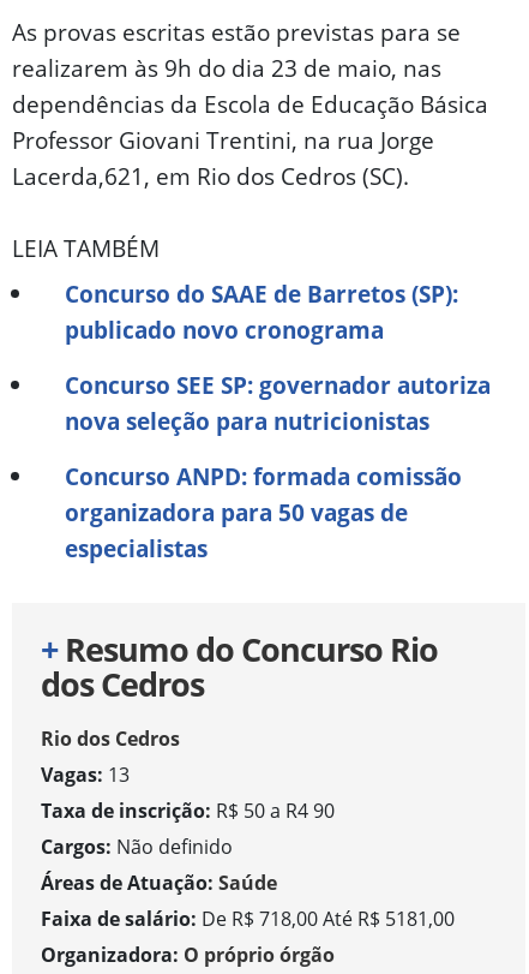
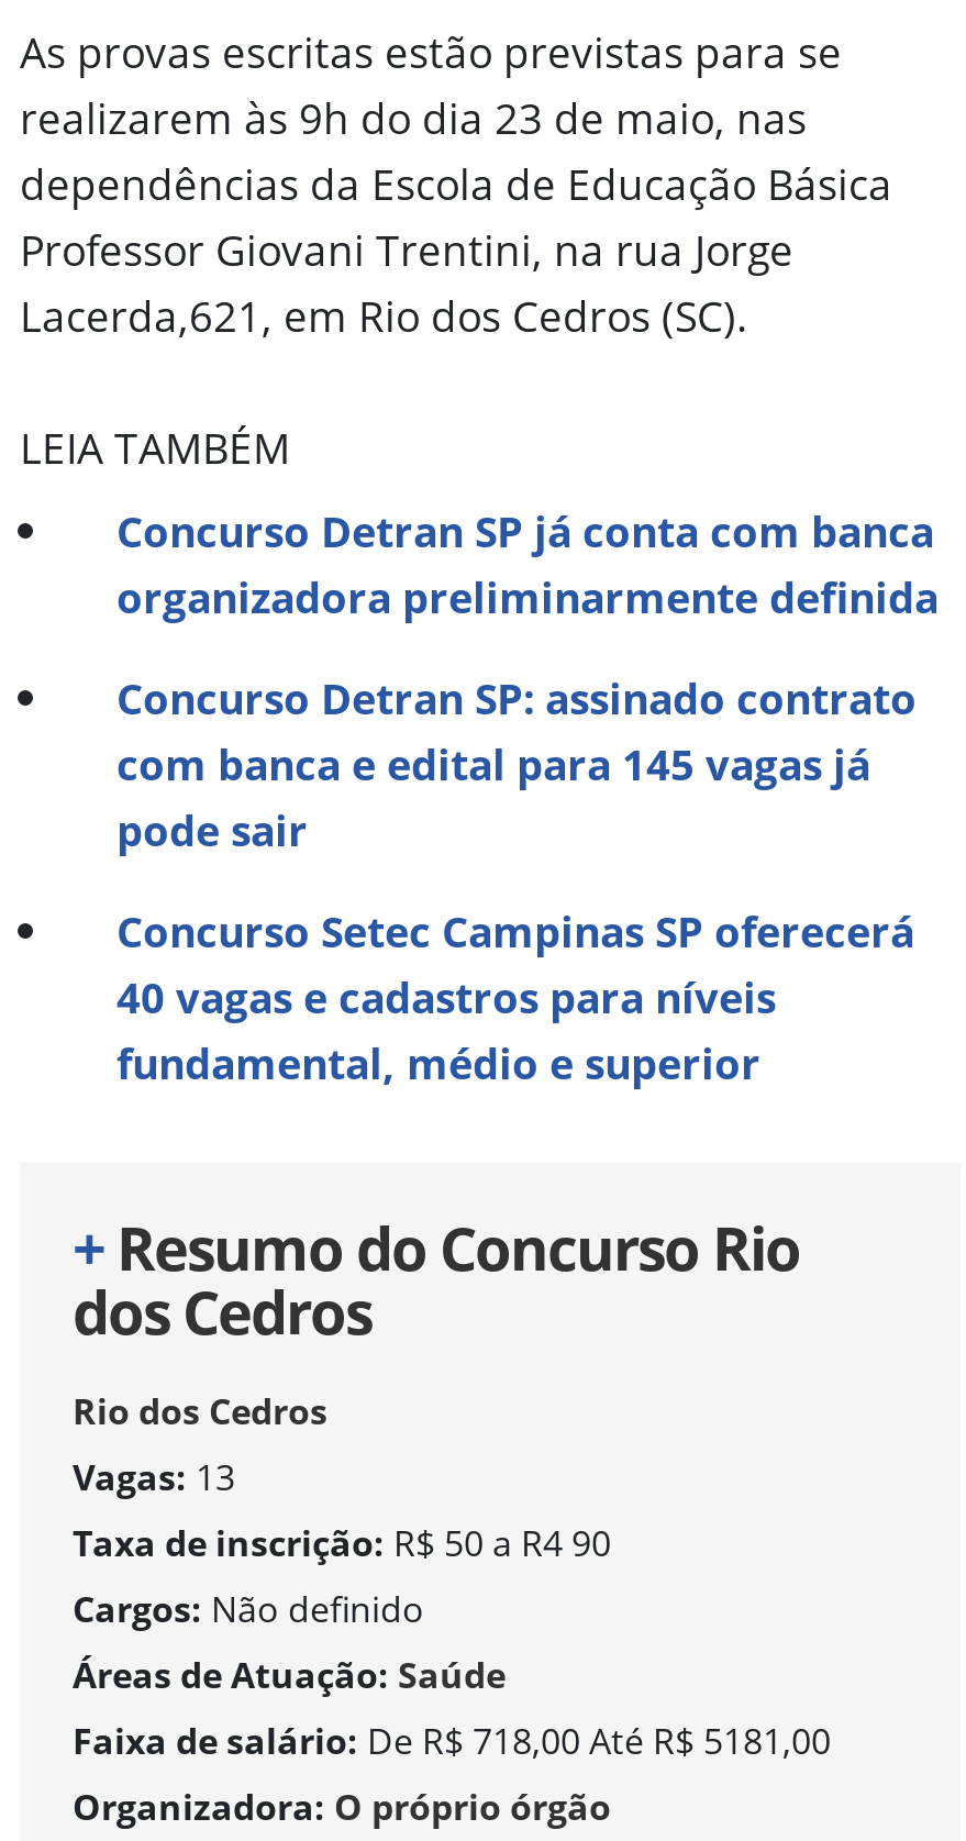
- Concurso do SAAE de Barretos (SP):
- publicado novo cronograma
+ Concurso Detran SP já conta com banca
+ organizadora preliminarmente definida

- Concurso SEE SP: governador autoriza
- nova seleção para nutricionistas
+ Concurso Detran SP: assinado contrato
+ com banca e edital para 145 vagas já
+ pode sair

- Concurso ANPD: formada comissão
- organizadora para 50 vagas de
- especialistas
+ Concurso Setec Campinas SP oferecerá
+ 40 vagas e cadastros para níveis
+ fundamental, médio e superior
